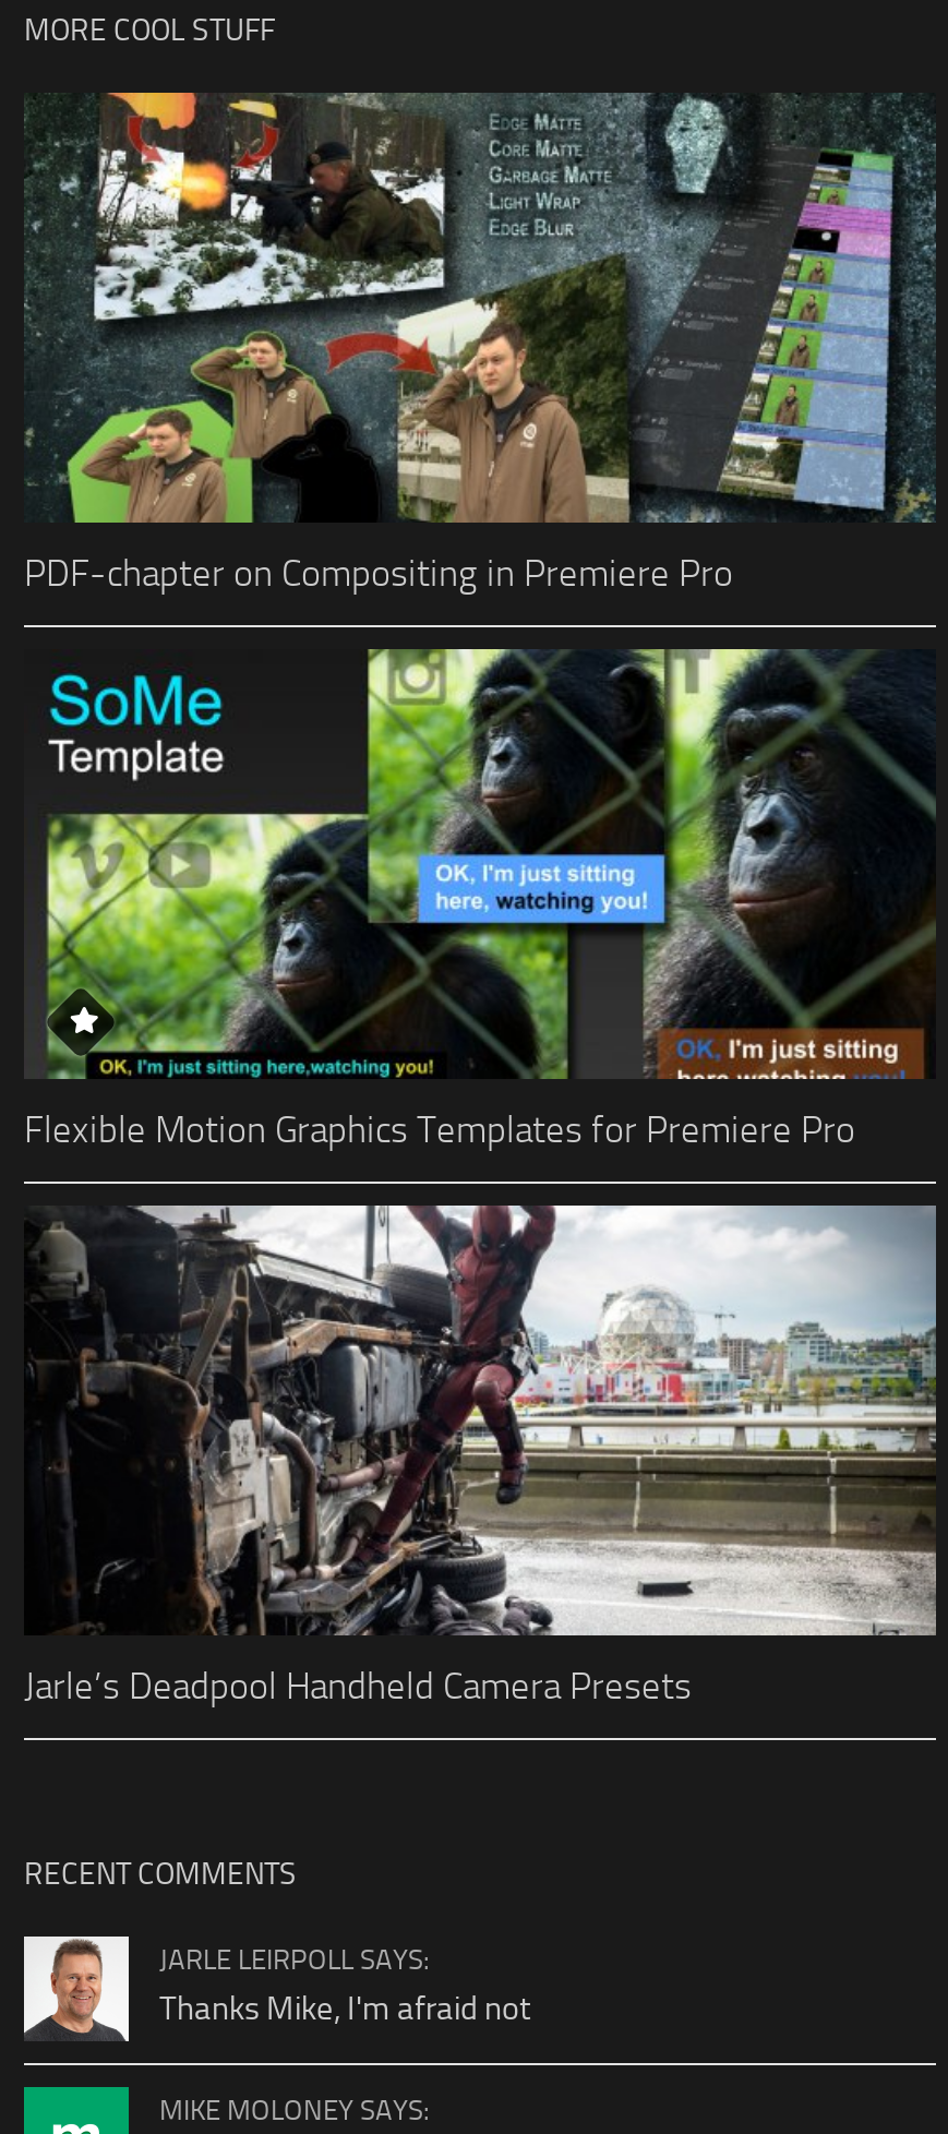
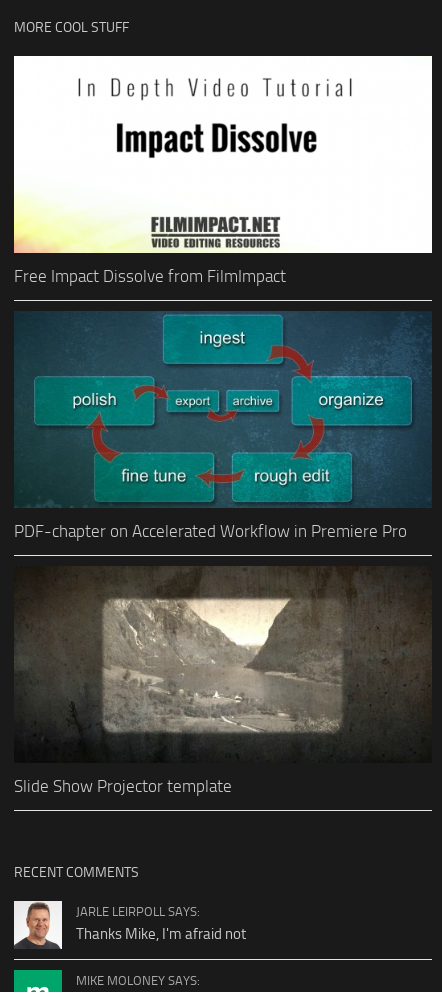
- [image]
- PDF-chapter on Compositing in Premiere Pro
+ [image]
+ Free Impact Dissolve from FilmImpact

- [image]
- Flexible Motion Graphics Templates for Premiere Pro
+ [image]
+ PDF-chapter on Accelerated Workflow in Premiere Pro

- [image]
- Jarle’s Deadpool Handheld Camera Presets
+ [image]
+ Slide Show Projector template
